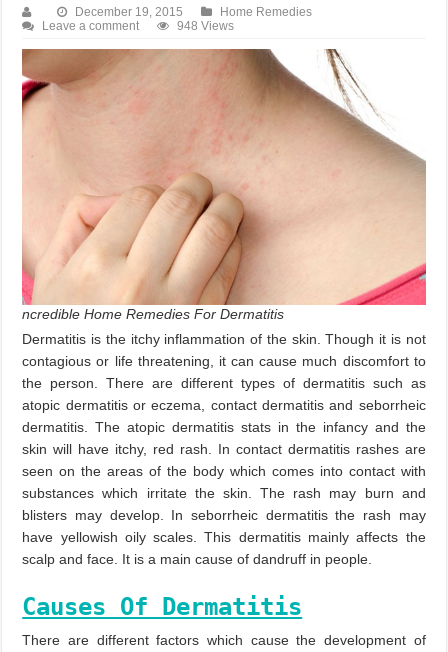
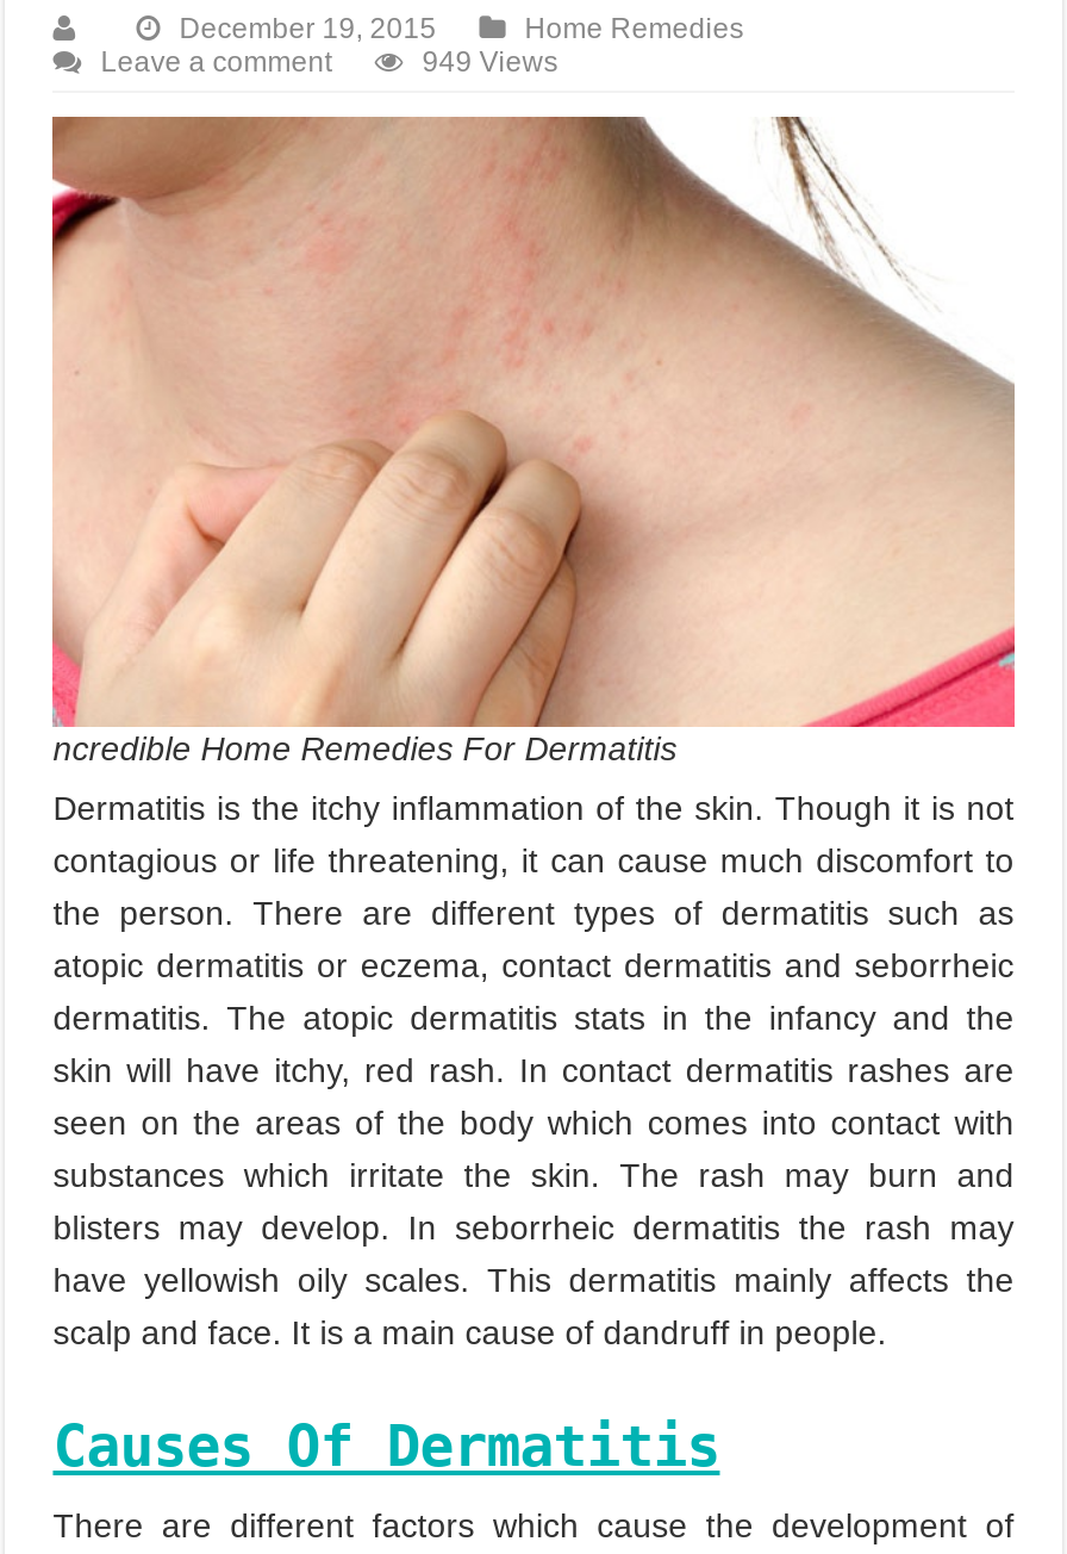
- 948 Views
+ 949 Views
